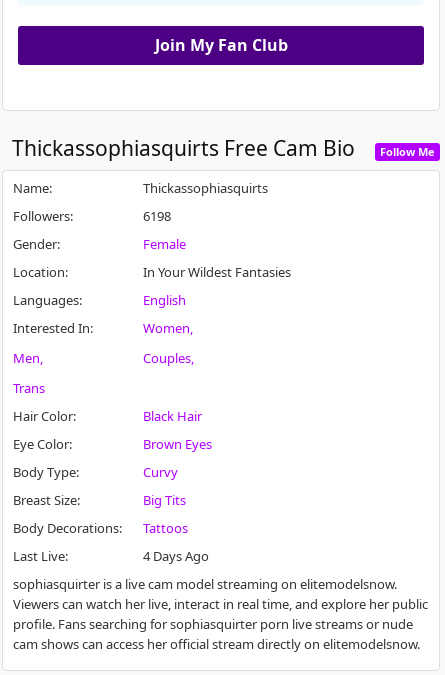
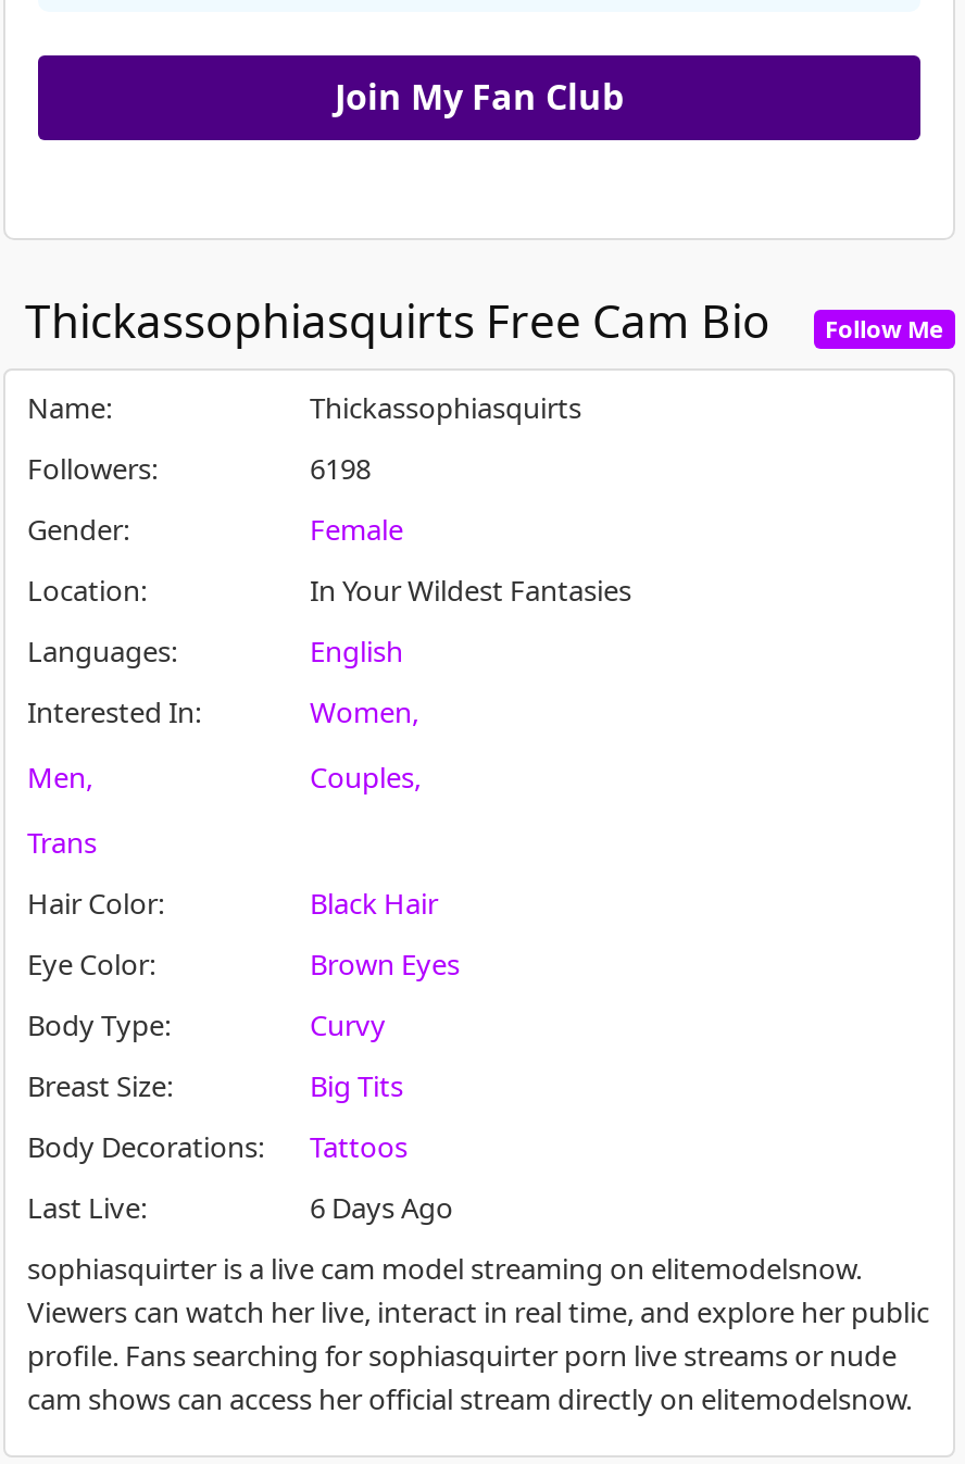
- 4 Days Ago
+ 6 Days Ago
